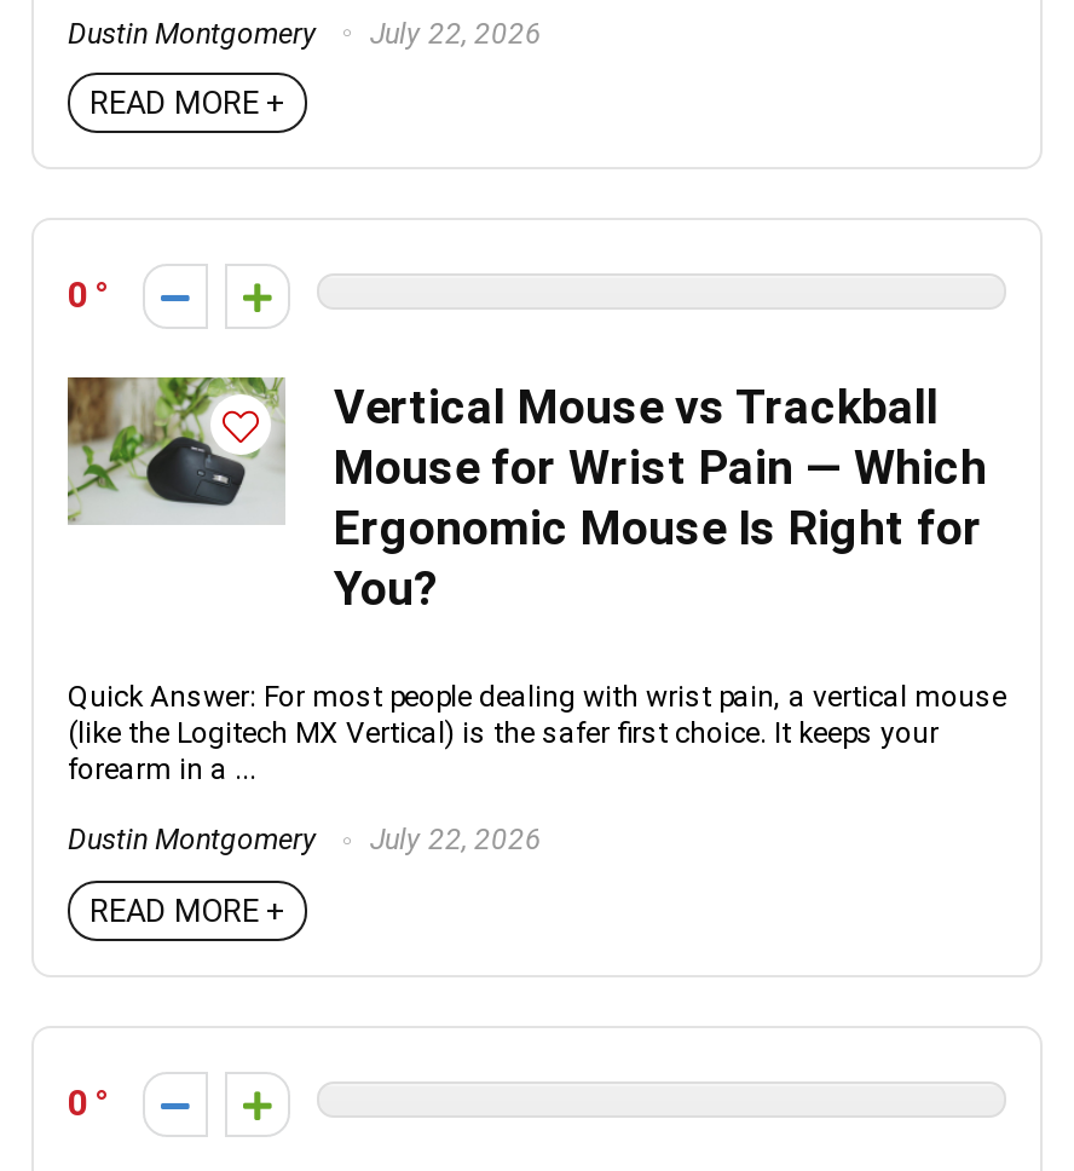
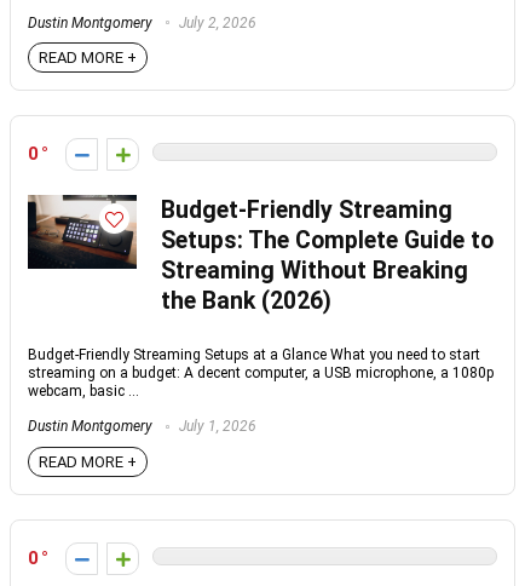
- Dustin Montgomery July 22, 2026
+ Dustin Montgomery July 2, 2026

- [image]
- Vertical Mouse vs Trackball
- Mouse for Wrist Pain — Which
- Ergonomic Mouse Is Right for
- You?
+ [image]
+ Budget-Friendly Streaming
+ Setups: The Complete Guide to
+ Streaming Without Breaking
+ the Bank (2026)

- Quick Answer: For most people dealing with wrist pain, a vertical mouse
- (like the Logitech MX Vertical) is the safer first choice. It keeps your
- forearm in a ...
+ Budget-Friendly Streaming Setups at a Glance What you need to start
+ streaming on a budget: A decent computer, a USB microphone, a 1080p
+ webcam, basic ...

- Dustin Montgomery July 22, 2026
+ Dustin Montgomery July 1, 2026
